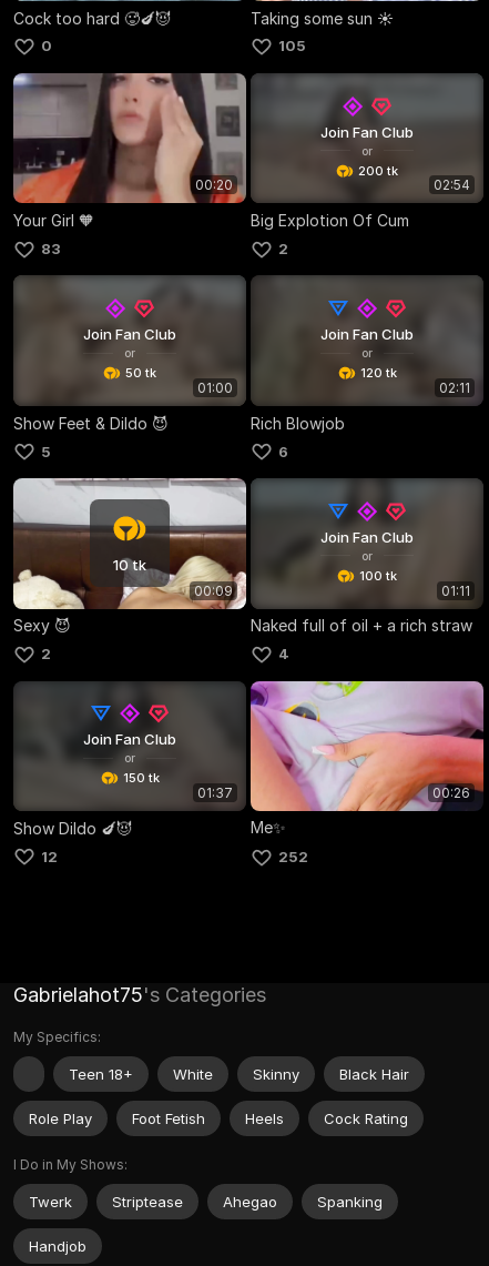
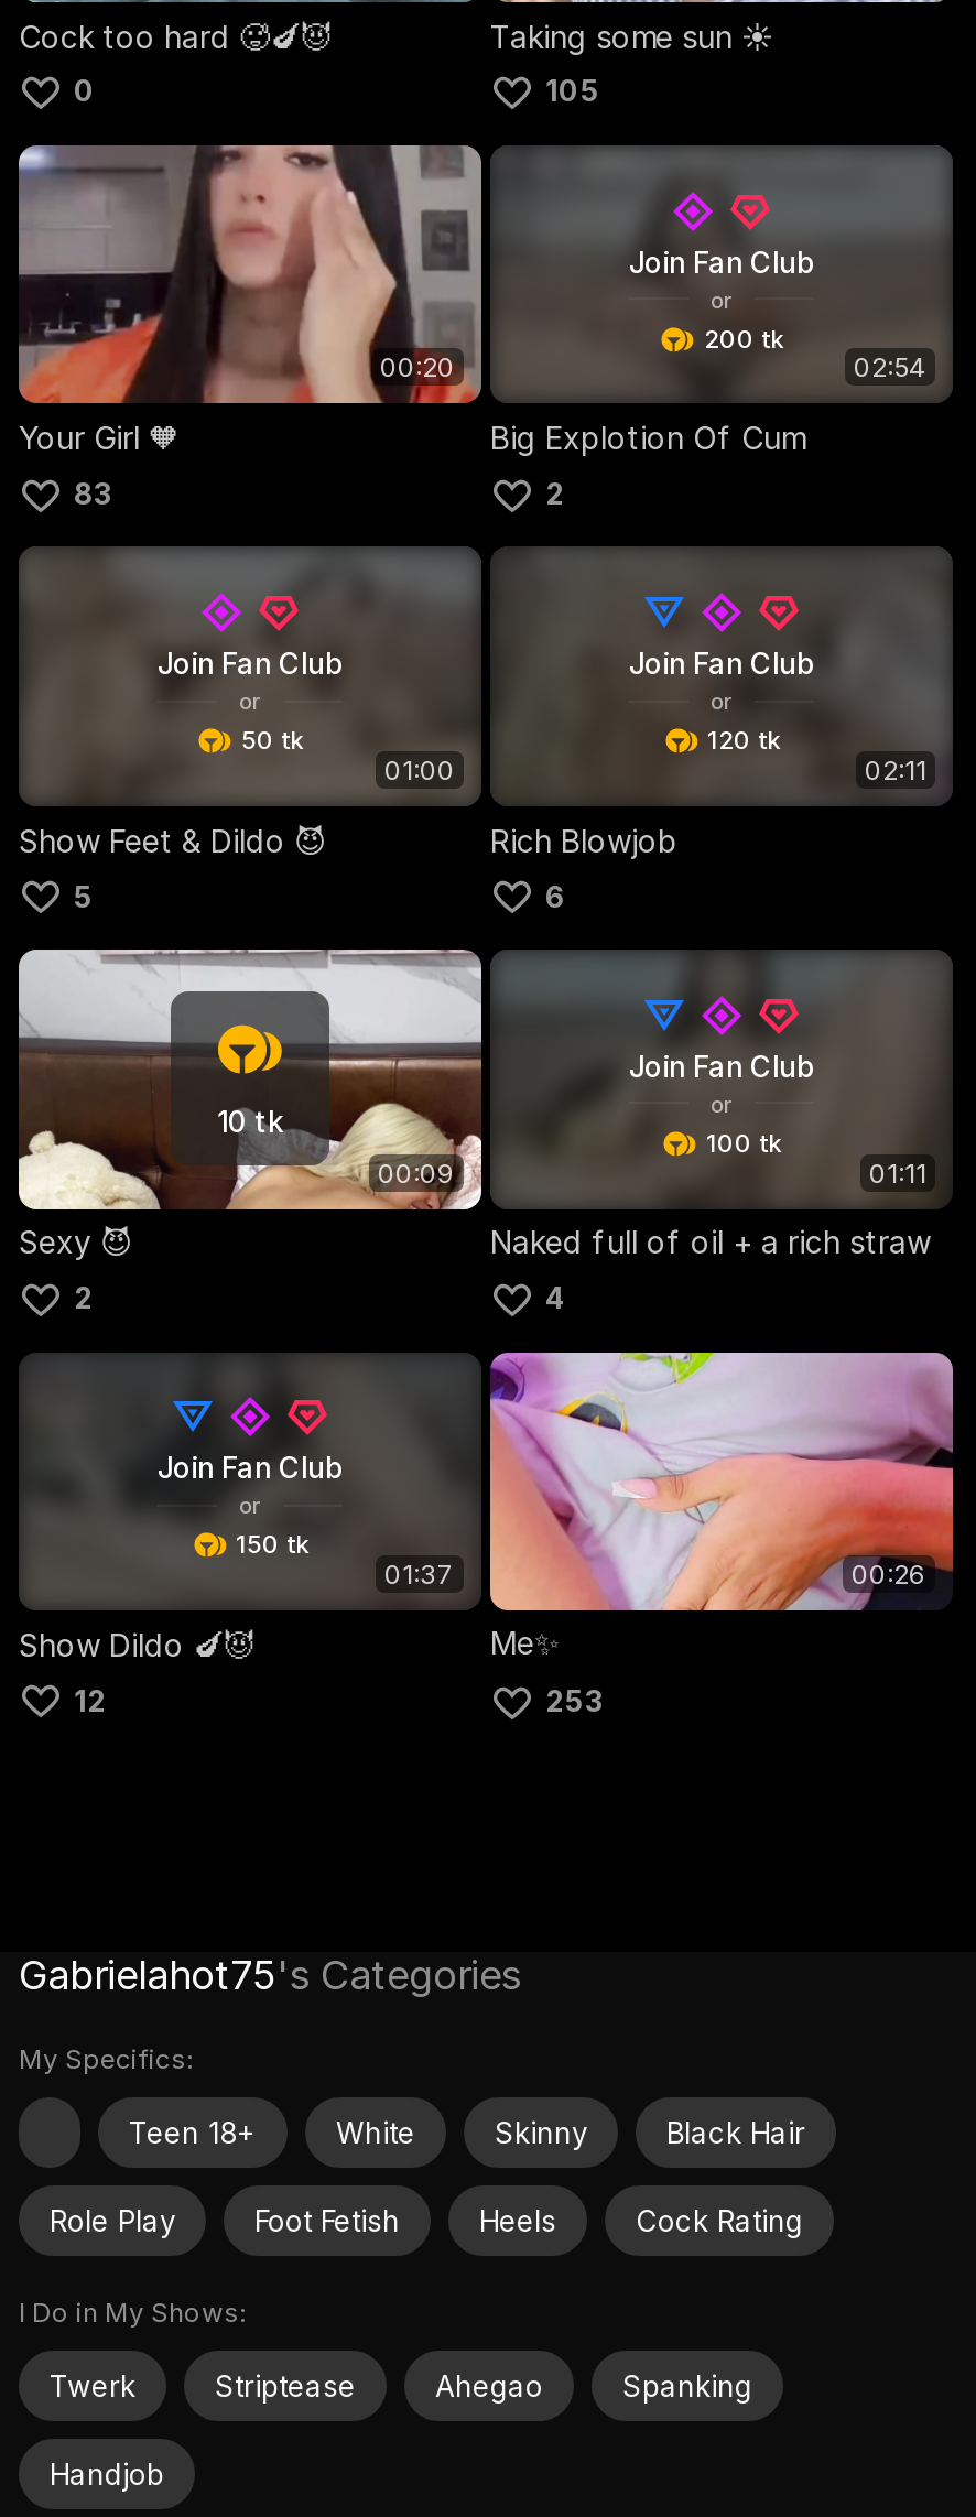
- 252
+ 253
